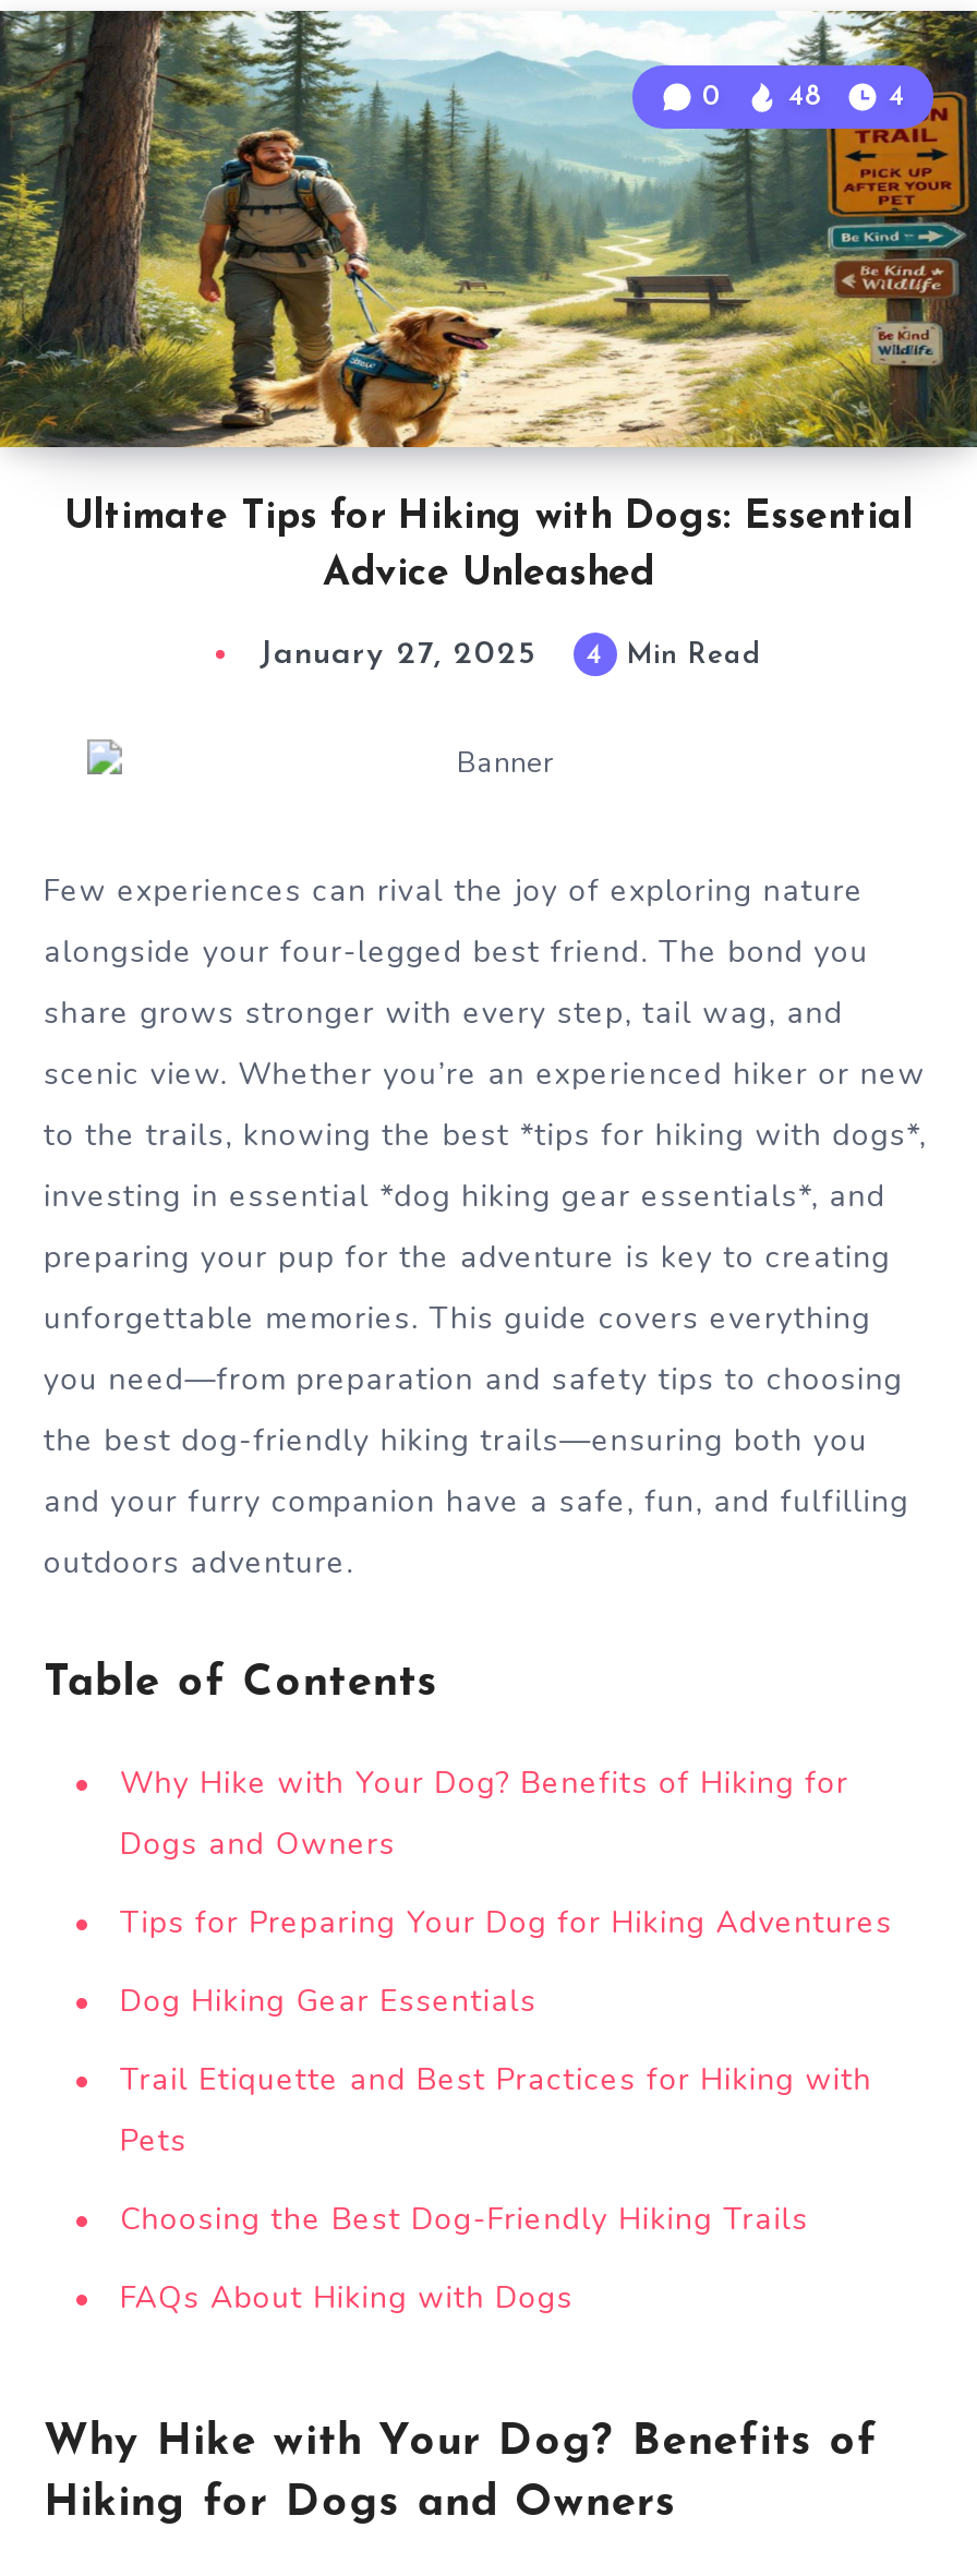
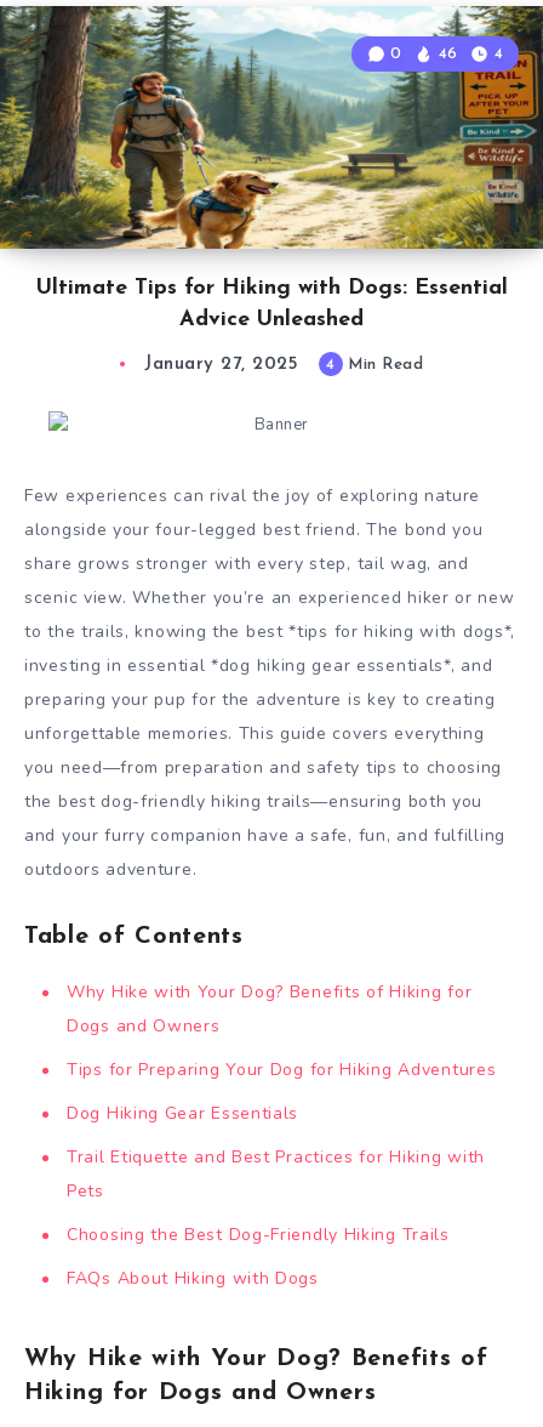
- 0 48 4
+ 0 46 4
